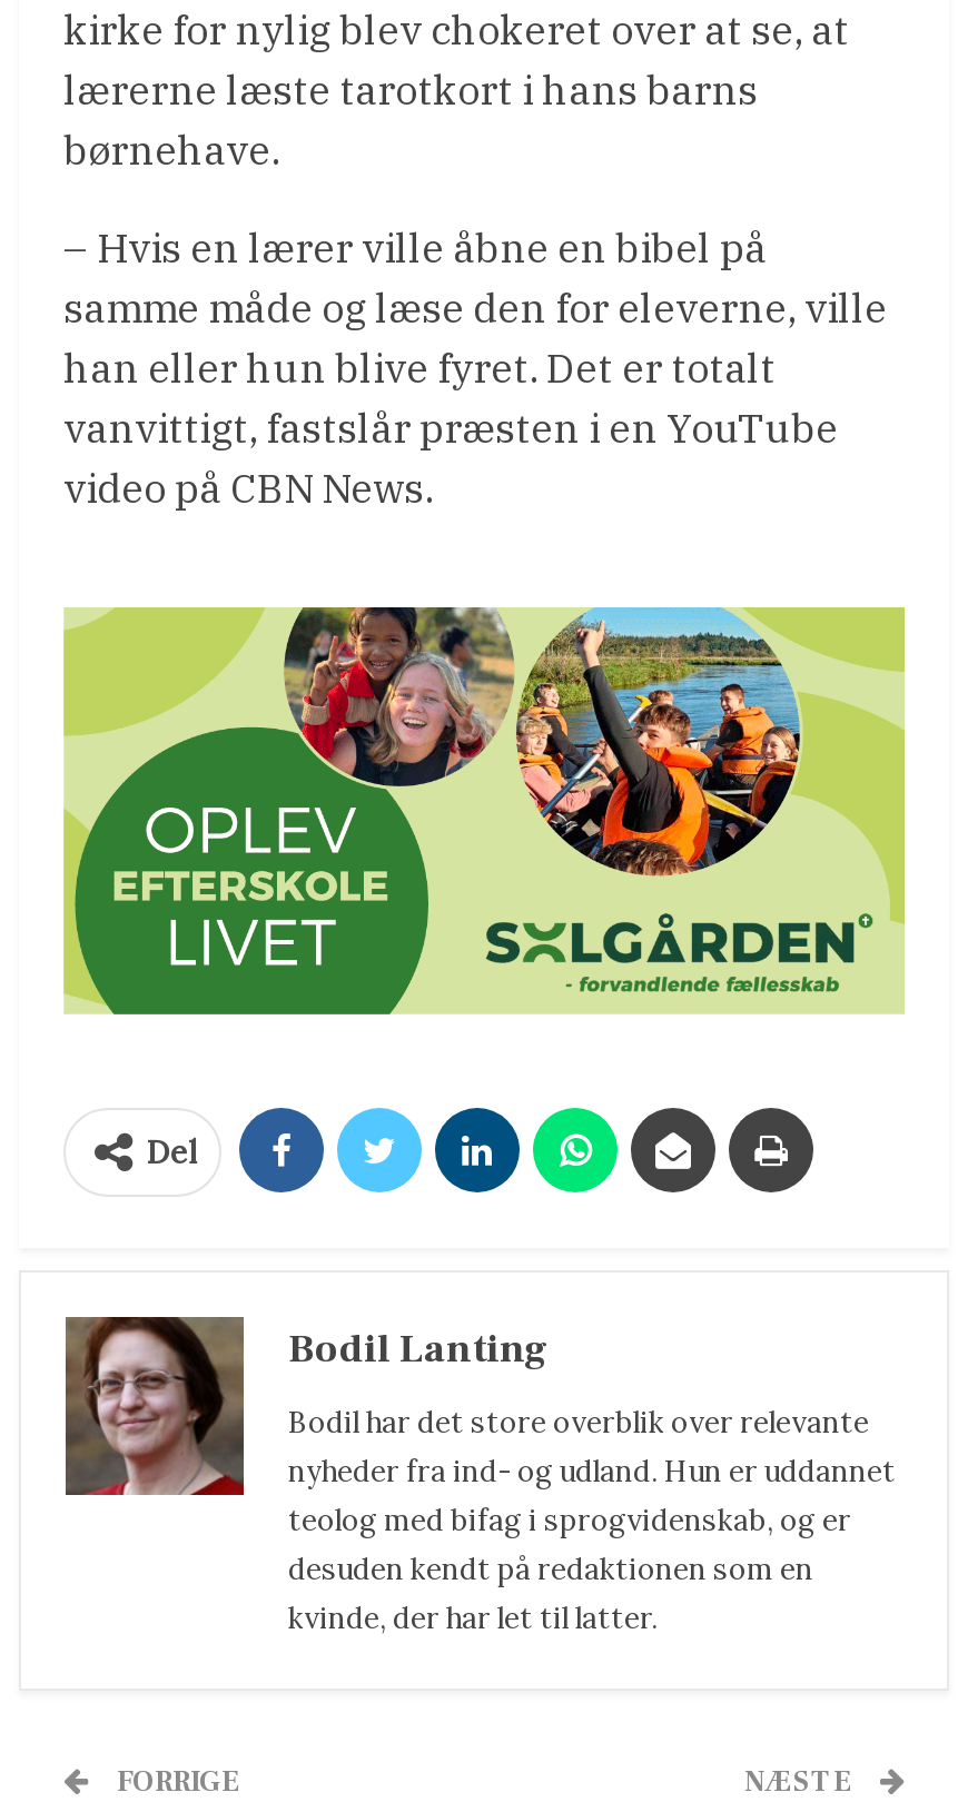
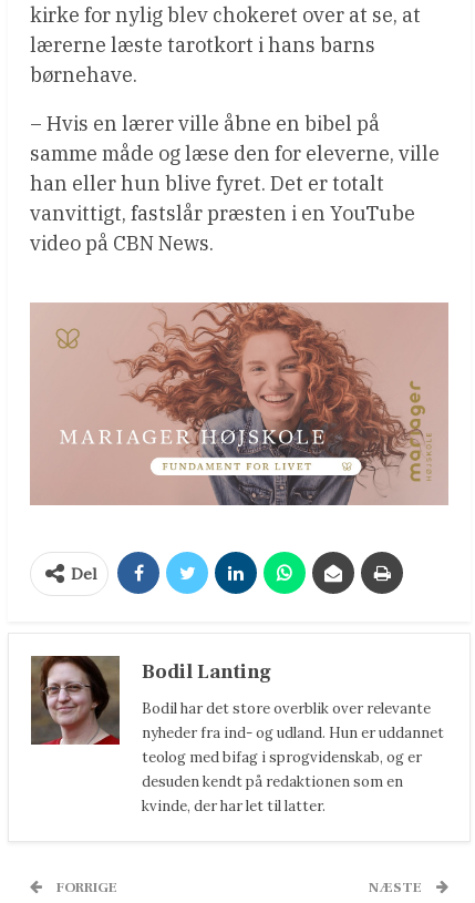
- [image]
+ [image]
